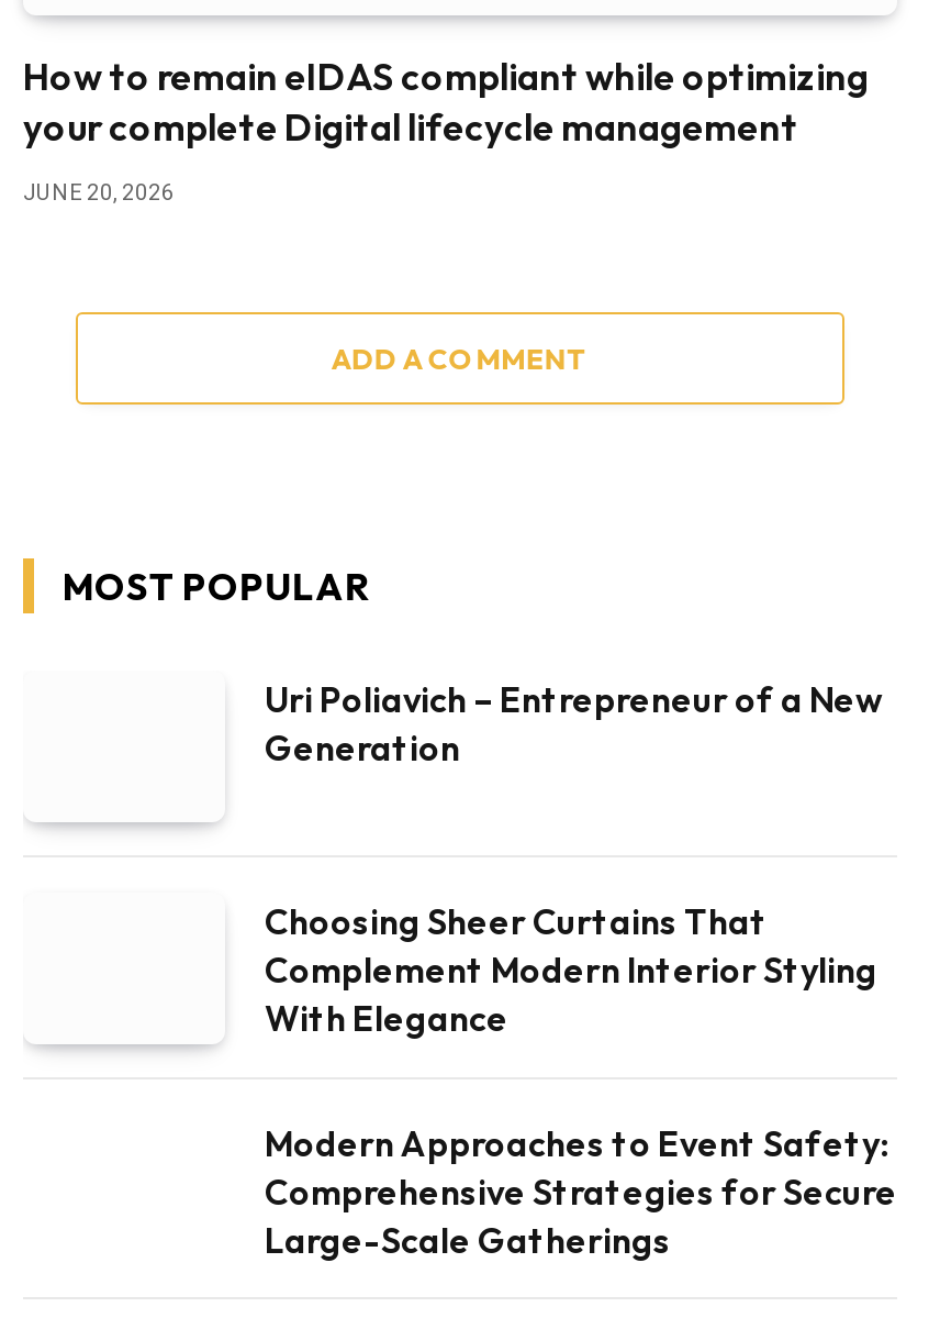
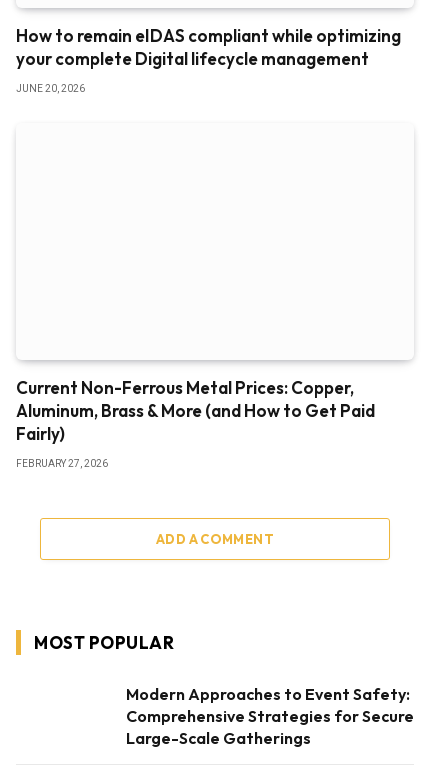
+ Current Non-Ferrous Metal Prices: Copper,
+ Aluminum, Brass & More (and How to Get Paid
+ Fairly)
+ FEBRUARY 27, 2026

moved down: ADD A COMMENT | MOST POPULAR

- Uri Poliavich – Entrepreneur of a New
- Generation

- Choosing Sheer Curtains That
- Complement Modern Interior Styling
- With Elegance
